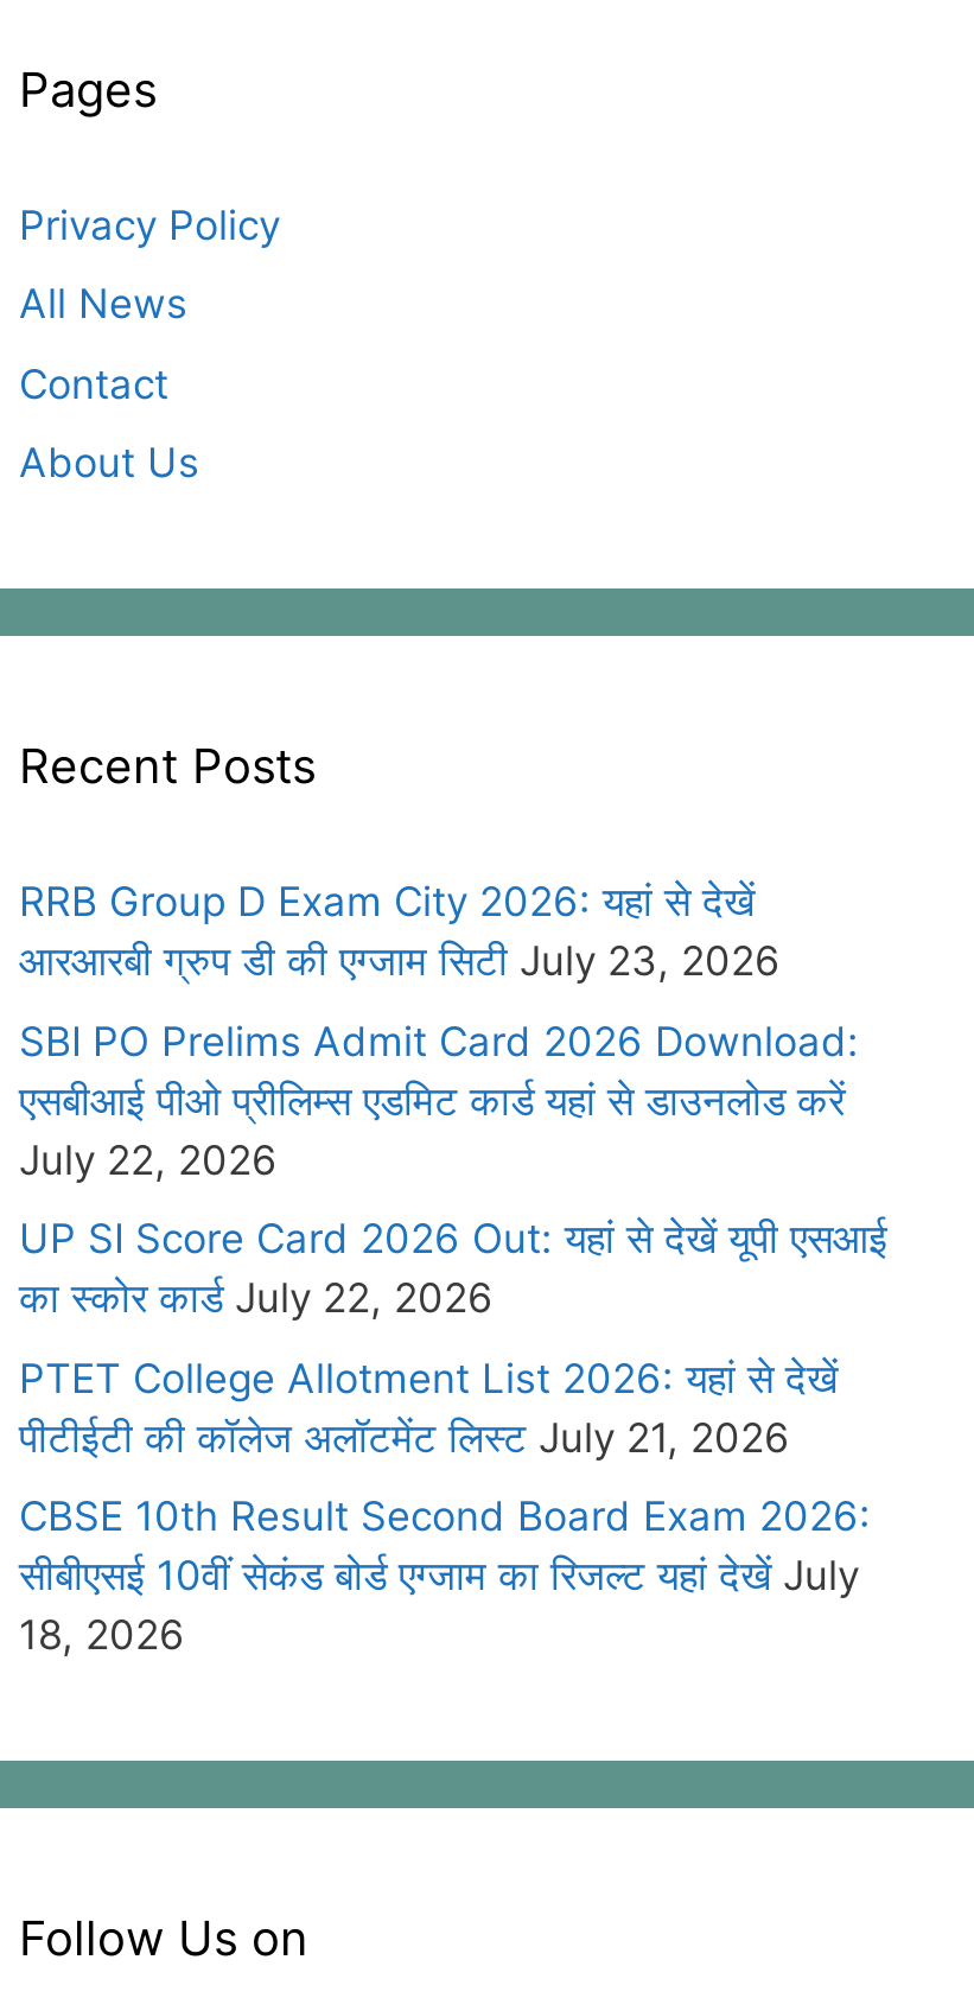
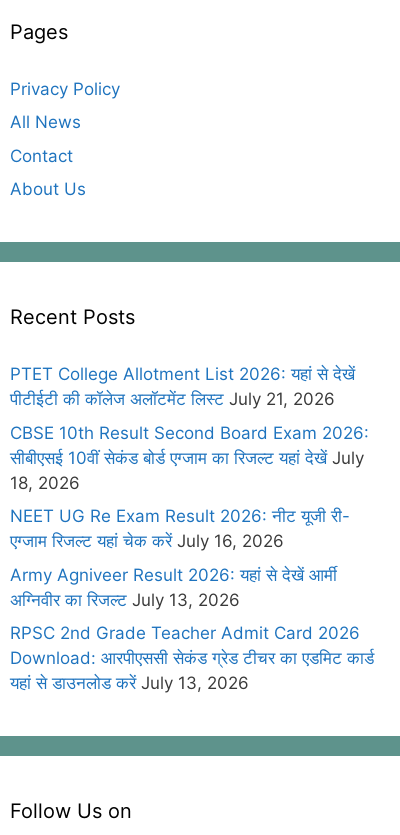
- RRB Group D Exam City 2026: यहां से देखें
- आरआरबी ग्रुप डी की एग्जाम सिटी July 23, 2026
- SBI PO Prelims Admit Card 2026 Download:
- एसबीआई पीओ प्रीलिम्स एडमिट कार्ड यहां से डाउनलोड करें
- July 22, 2026
- UP SI Score Card 2026 Out: यहां से देखें यूपी एसआई
- का स्कोर कार्ड July 22, 2026

moved up: PTET College Allotment List 2026: यहां से देखें | पीटीईटी की कॉलेज अलॉटमेंट लिस्ट July 21, 2026 | CBSE 10th Result Second Board Exam 2026: | सीबीएसई 10वीं सेकंड बोर्ड एग्जाम का रिजल्ट यहां देखें July | 18, 2026

+ NEET UG Re Exam Result 2026: नीट यूजी री-
+ एग्जाम रिजल्ट यहां चेक करें July 16, 2026
+ Army Agniveer Result 2026: यहां से देखें आर्मी
+ अग्निवीर का रिजल्ट July 13, 2026
+ RPSC 2nd Grade Teacher Admit Card 2026
+ Download: आरपीएससी सेकंड ग्रेड टीचर का एडमिट कार्ड
+ यहां से डाउनलोड करें July 13, 2026
